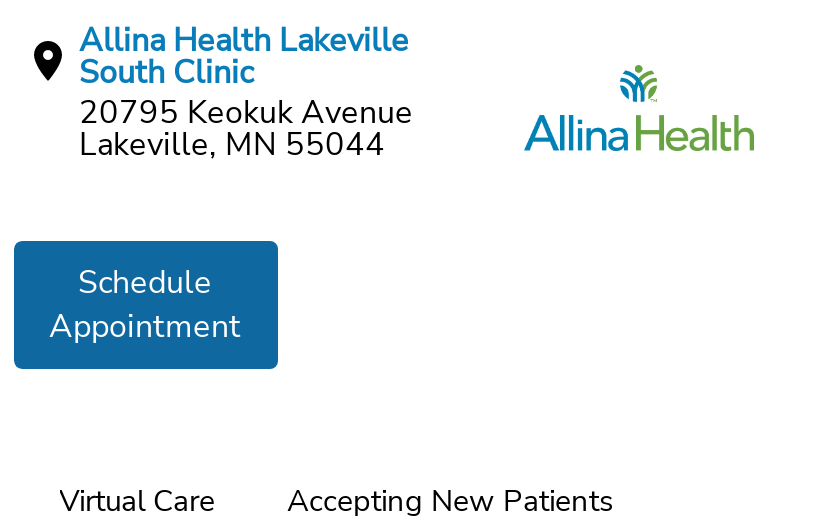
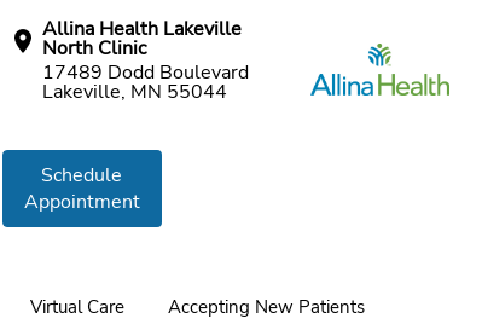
- South Clinic
- 20795 Keokuk Avenue
+ North Clinic
+ 17489 Dodd Boulevard
